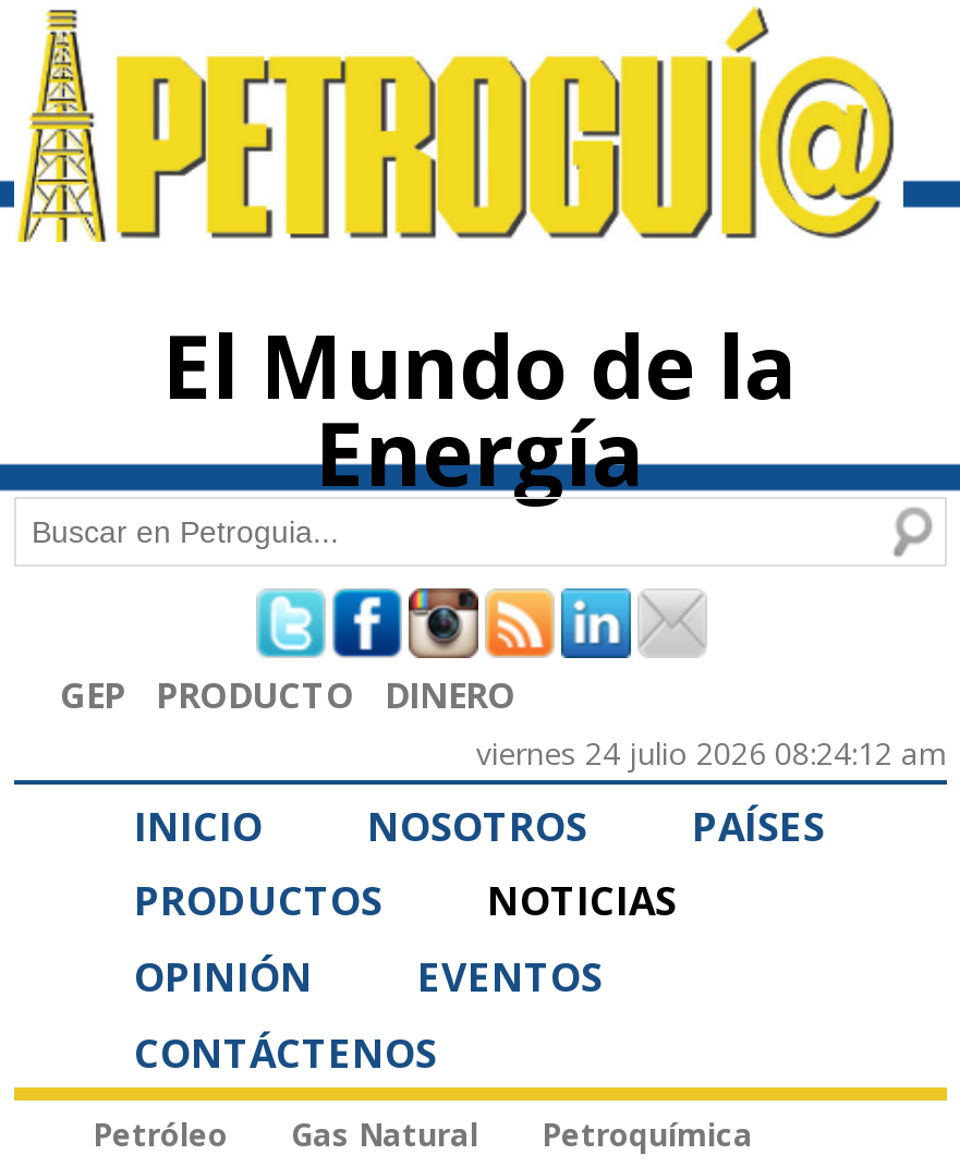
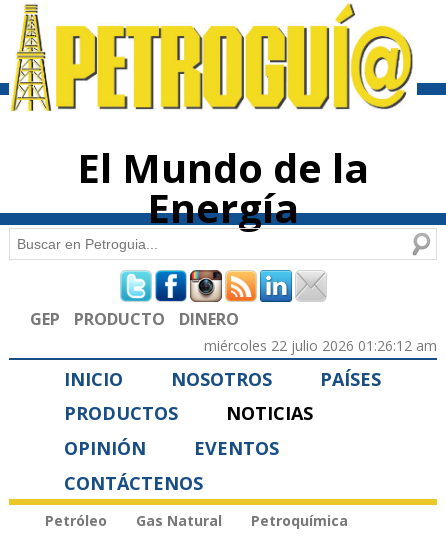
- viernes 24 julio 2026 08:24:12 am
+ miércoles 22 julio 2026 01:26:12 am
